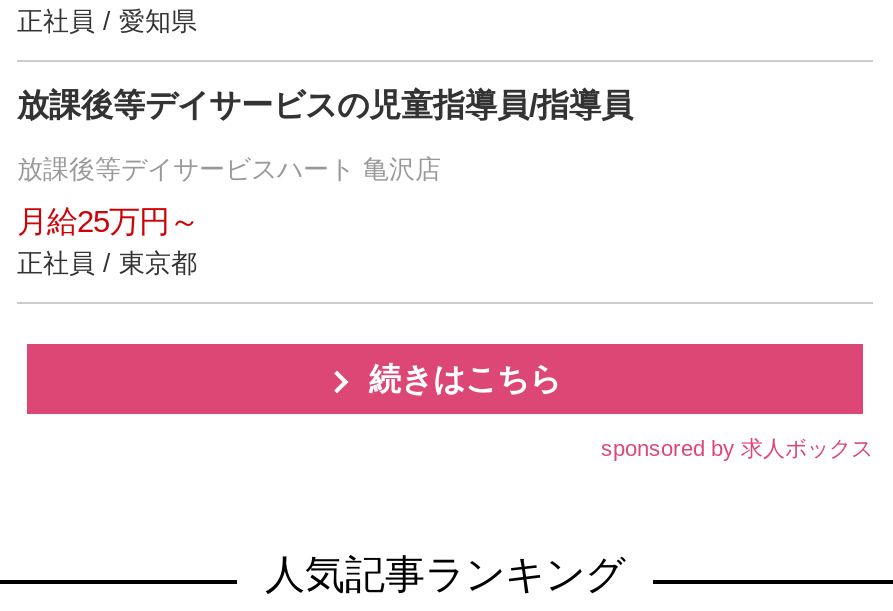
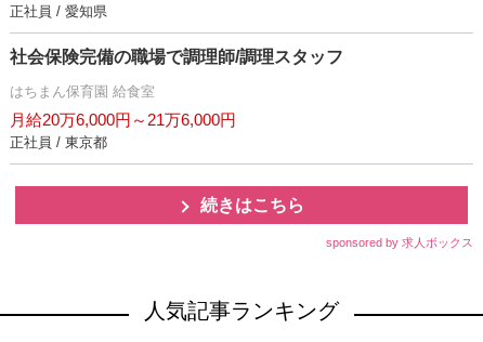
- 放課後等デイサービスの児童指導員/指導員
+ 社会保険完備の職場で調理師/調理スタッフ

- 放課後等デイサービスハート 亀沢店
+ はちまん保育園 給食室

- 月給25万円～
+ 月給20万6,000円～21万6,000円
